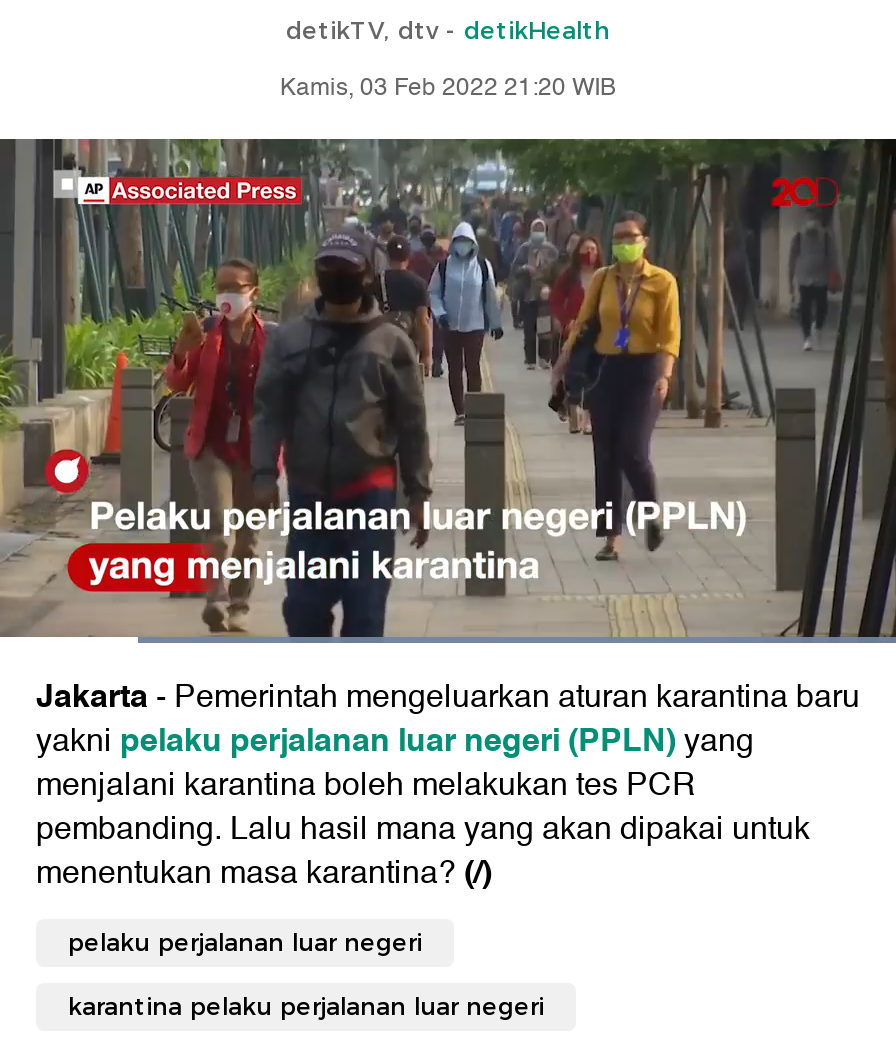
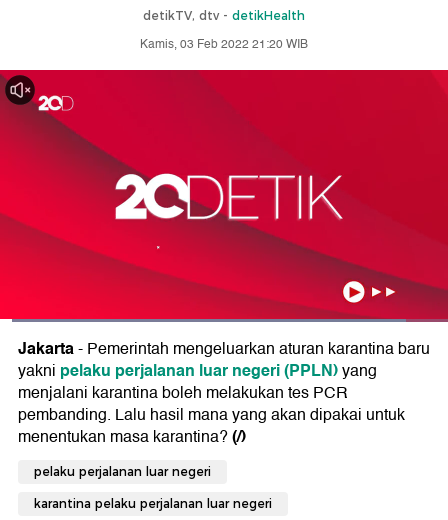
- [image]
+ [image]
